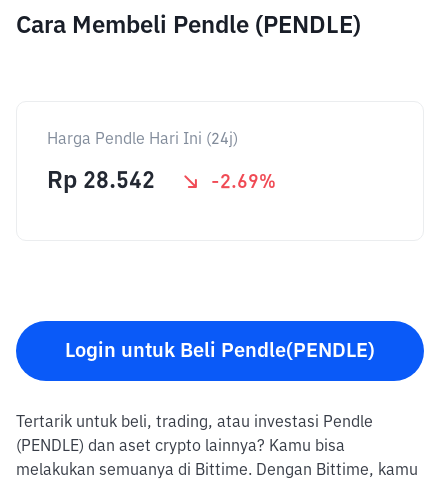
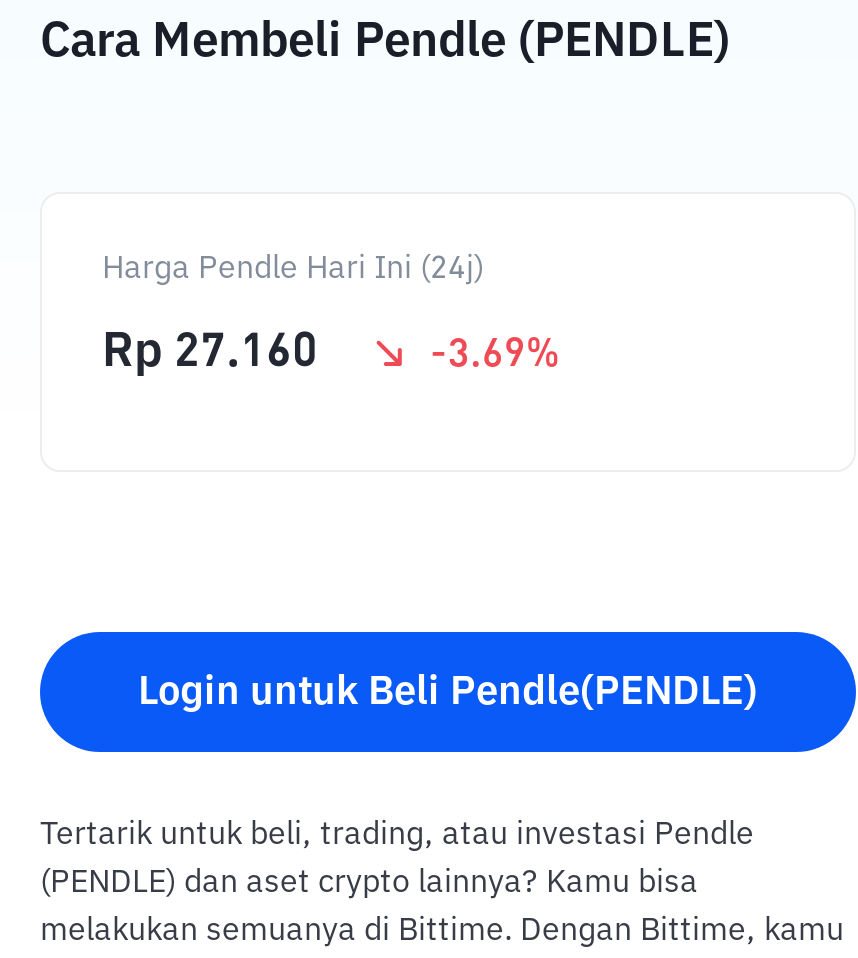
- Rp 28.542
+ Rp 27.160

- -2.69%
+ -3.69%
